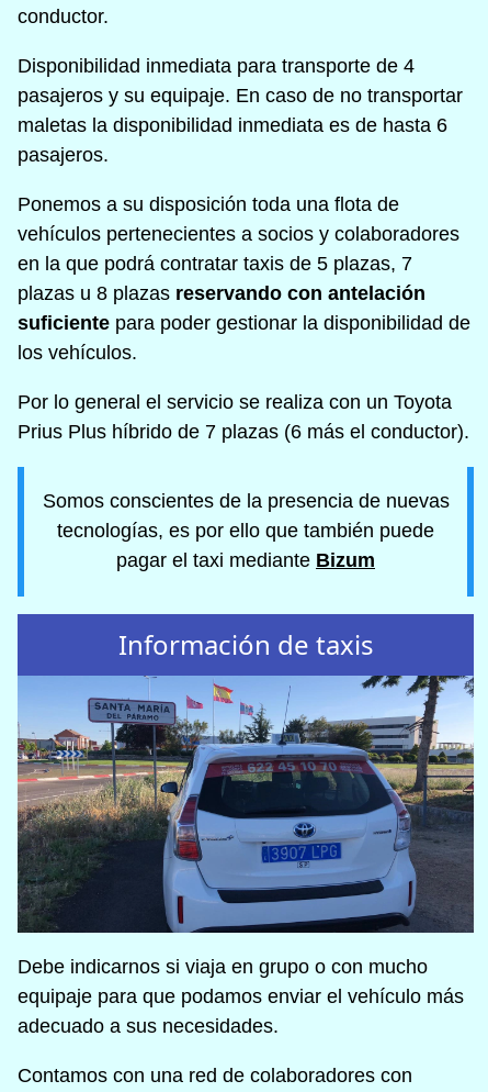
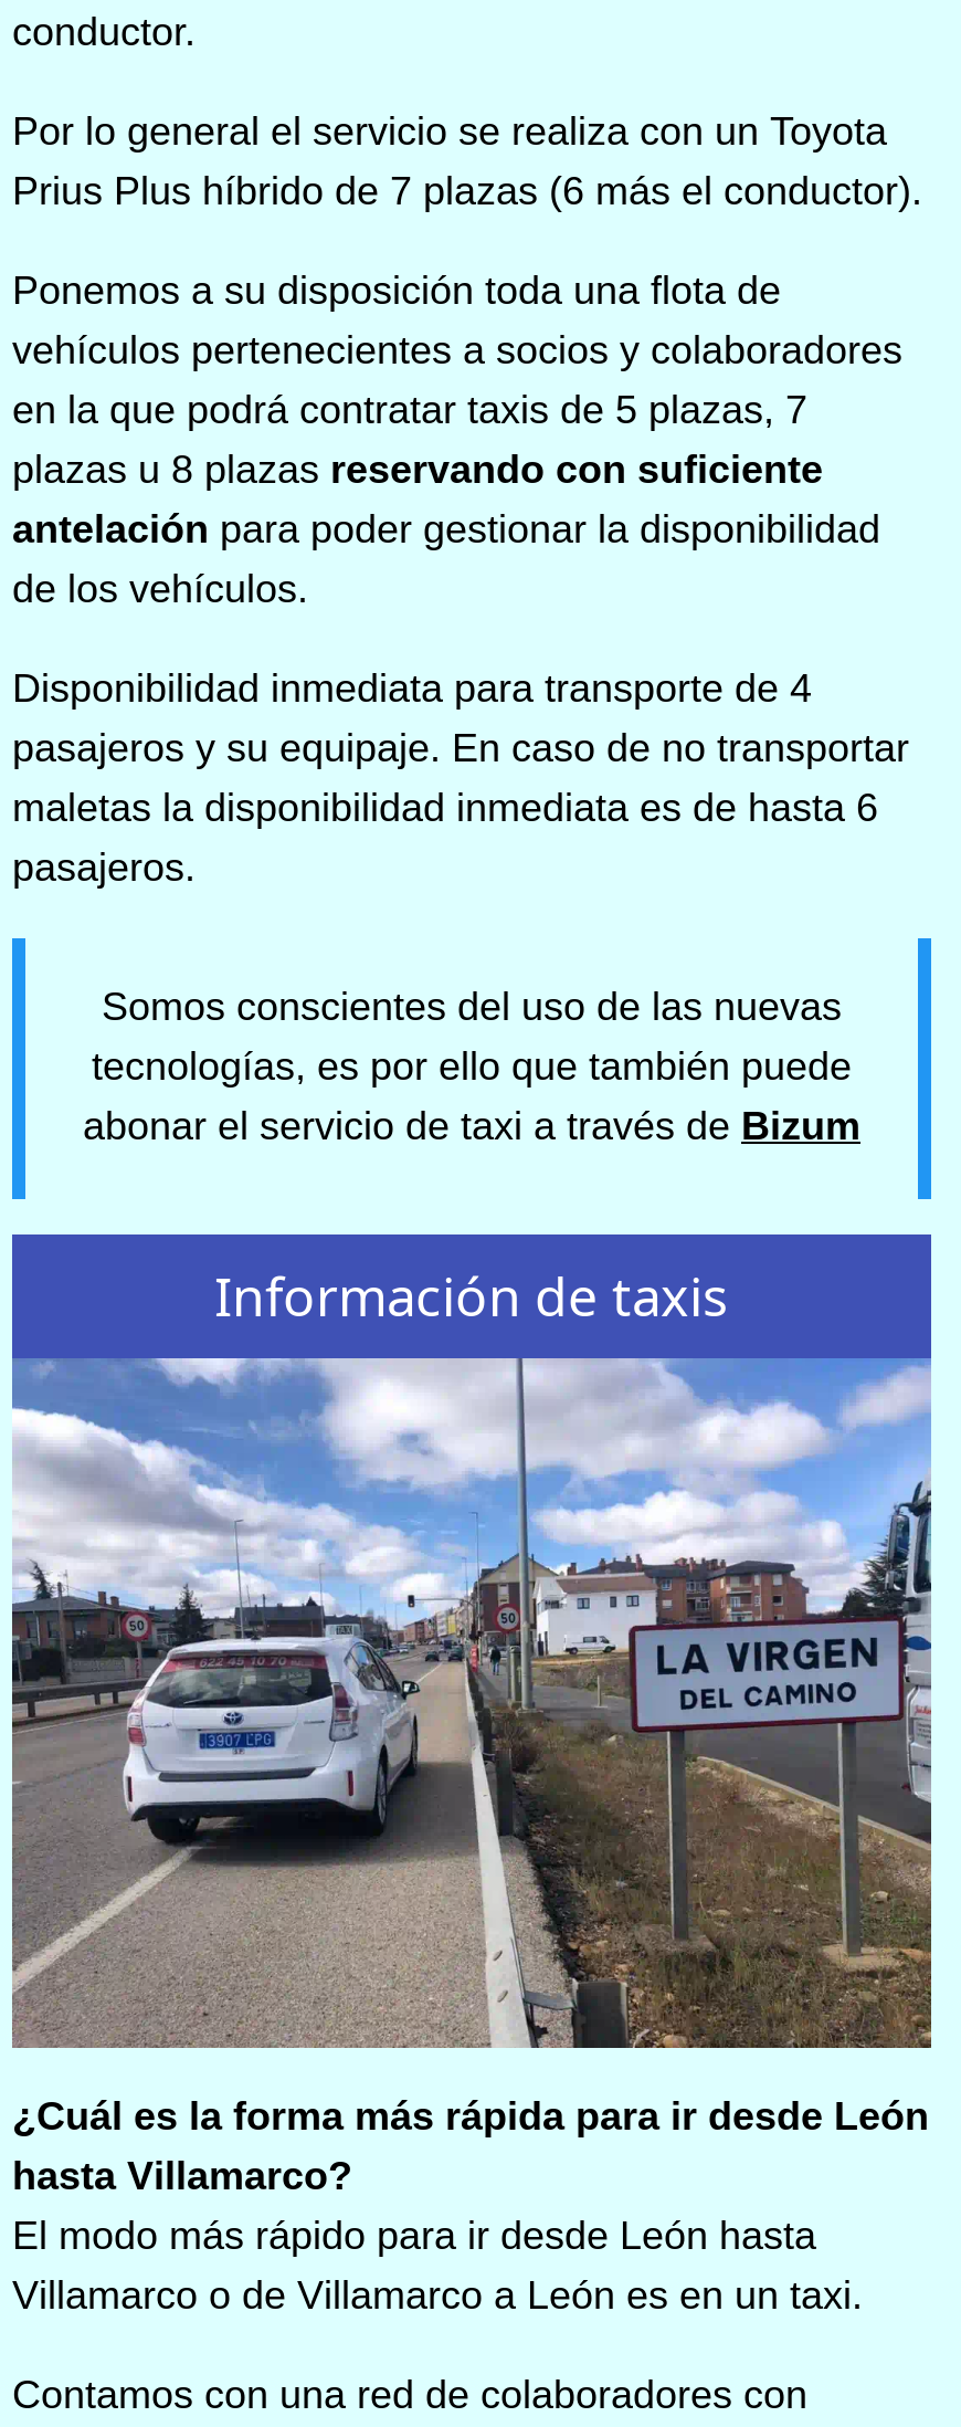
+ plazas u 8 plazas reservando con suficiente
+ antelación para poder gestionar la disponibilidad
+ de los vehículos.

moved down: Disponibilidad inmediata para transporte de 4 | pasajeros y su equipaje. En caso de no transportar | maletas la disponibilidad inmediata es de hasta 6 | pasajeros.

moved up: Ponemos a su disposición toda una flota de | vehículos pertenecientes a socios y colaboradores | en la que podrá contratar taxis de 5 plazas, 7

- plazas u 8 plazas reservando con antelación
- suficiente para poder gestionar la disponibilidad de
- los vehículos.
- Somos conscientes de la presencia de nuevas
+ Somos conscientes del uso de las nuevas

moved up: Por lo general el servicio se realiza con un Toyota | Prius Plus híbrido de 7 plazas (6 más el conductor).

- pagar el taxi mediante Bizum
+ abonar el servicio de taxi a través de Bizum

- [image]
+ [image]

- Debe indicarnos si viaja en grupo o con mucho
- equipaje para que podamos enviar el vehículo más
- adecuado a sus necesidades.
+ ¿Cuál es la forma más rápida para ir desde León
+ hasta Villamarco?
+ El modo más rápido para ir desde León hasta
+ Villamarco o de Villamarco a León es en un taxi.
